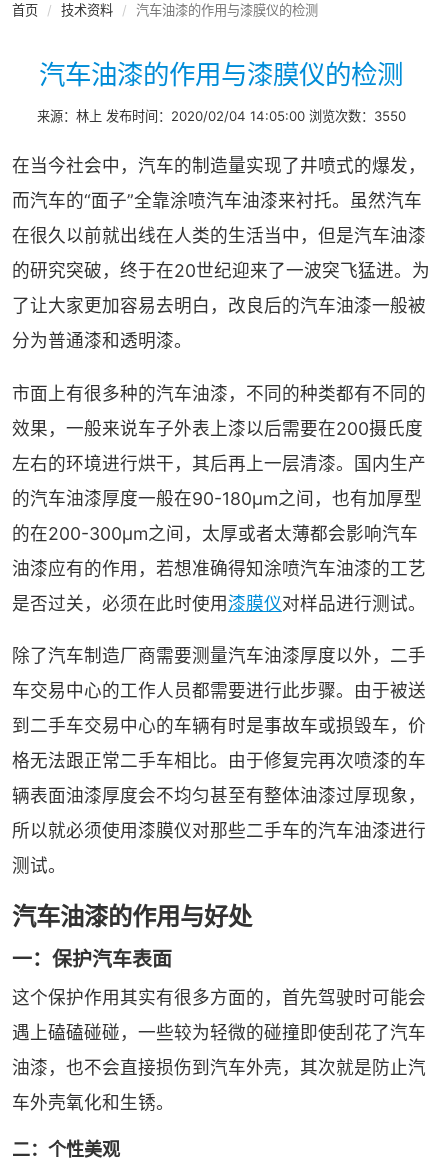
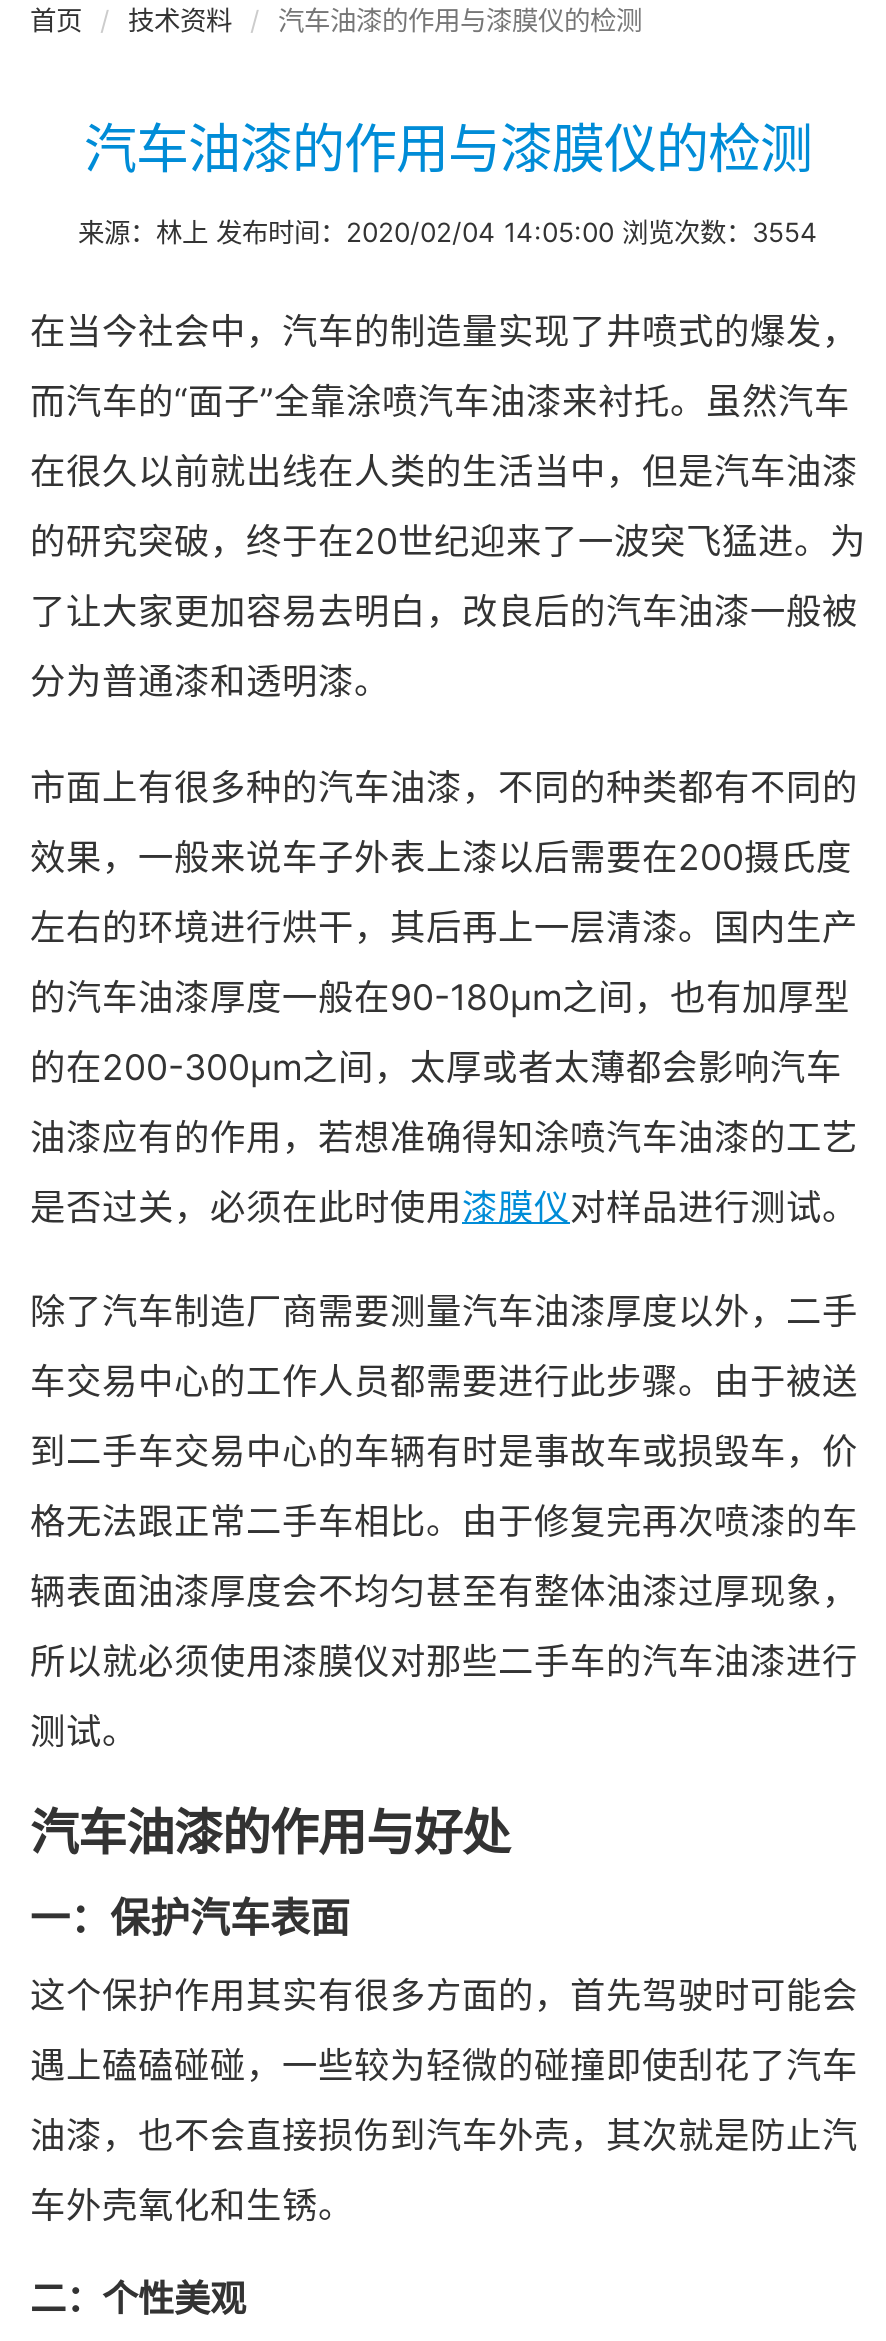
- 来源：林上 发布时间：2020/02/04 14:05:00 浏览次数：3550
+ 来源：林上 发布时间：2020/02/04 14:05:00 浏览次数：3554
